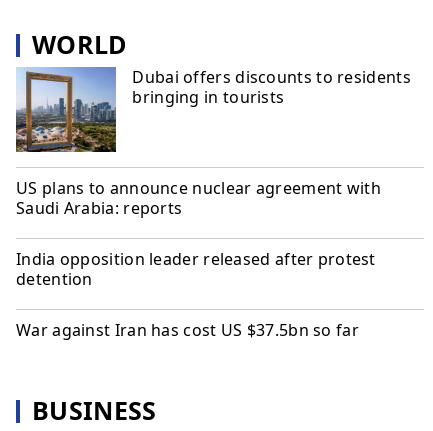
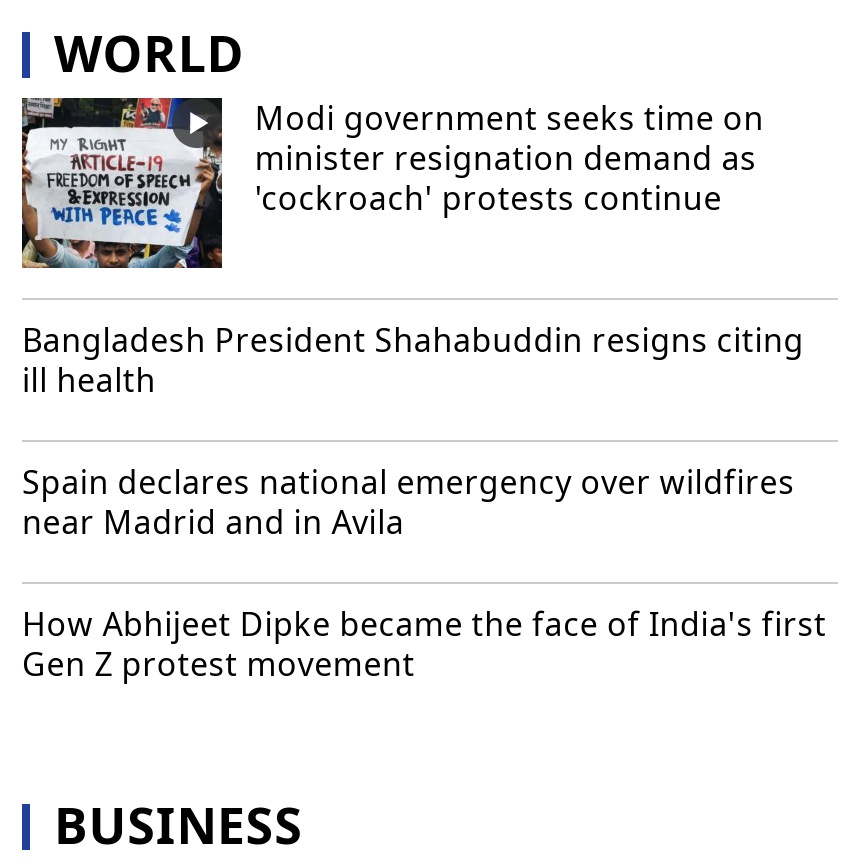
- [image]
- Dubai offers discounts to residents
- bringing in tourists
+ [image]
+ Modi government seeks time on
+ minister resignation demand as
+ 'cockroach' protests continue

- US plans to announce nuclear agreement with
- Saudi Arabia: reports
+ Bangladesh President Shahabuddin resigns citing
+ ill health

- India opposition leader released after protest
- detention
+ Spain declares national emergency over wildfires
+ near Madrid and in Avila

- War against Iran has cost US $37.5bn so far
+ How Abhijeet Dipke became the face of India's first
+ Gen Z protest movement
